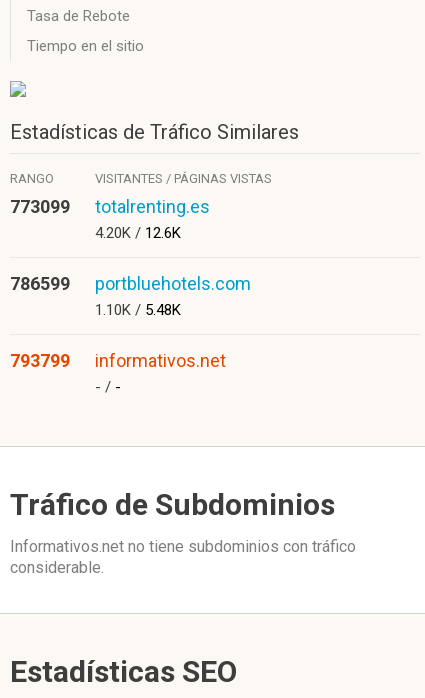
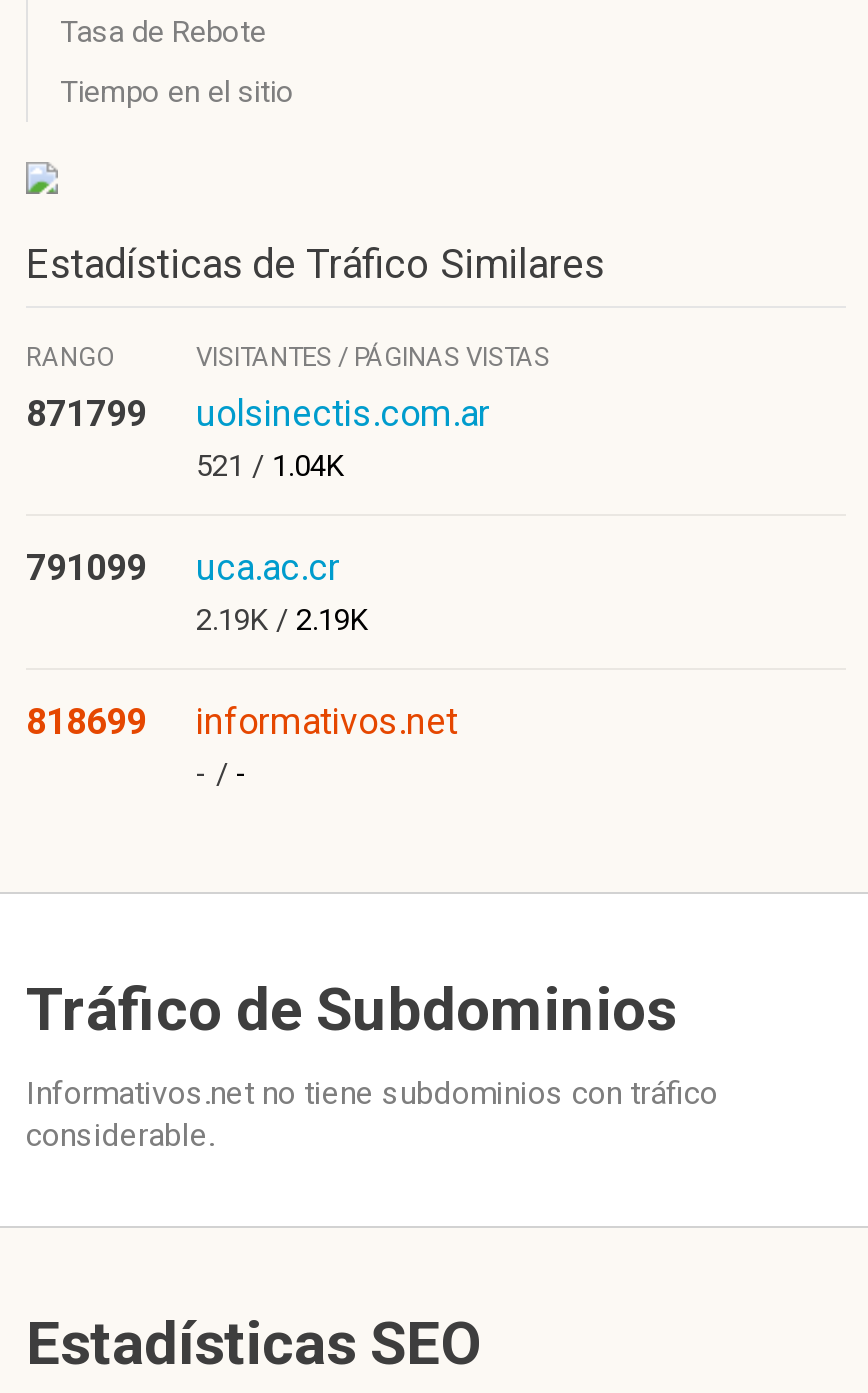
- 773099
- totalrenting.es
- 4.20K / 12.6K
+ 871799
+ uolsinectis.com.ar
+ 521 / 1.04K

- 786599
- portbluehotels.com
- 1.10K / 5.48K
+ 791099
+ uca.ac.cr
+ 2.19K / 2.19K

- 793799 informativos.net
+ 818699 informativos.net
